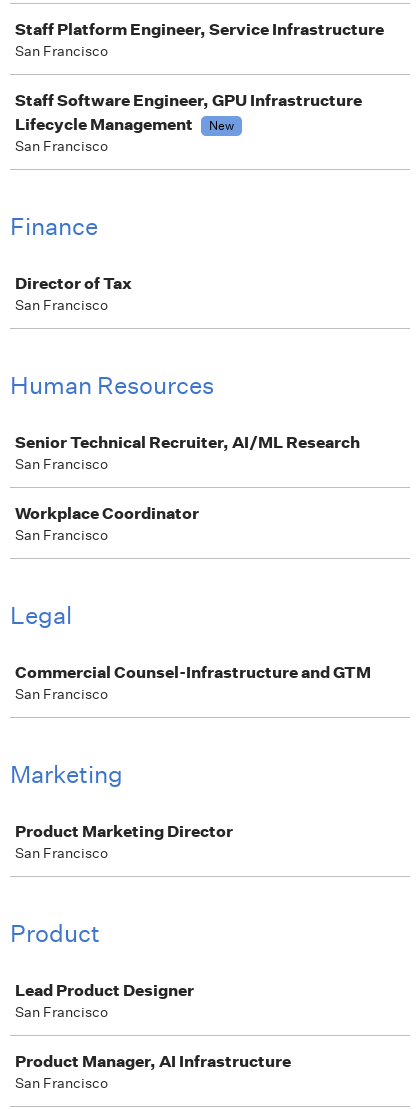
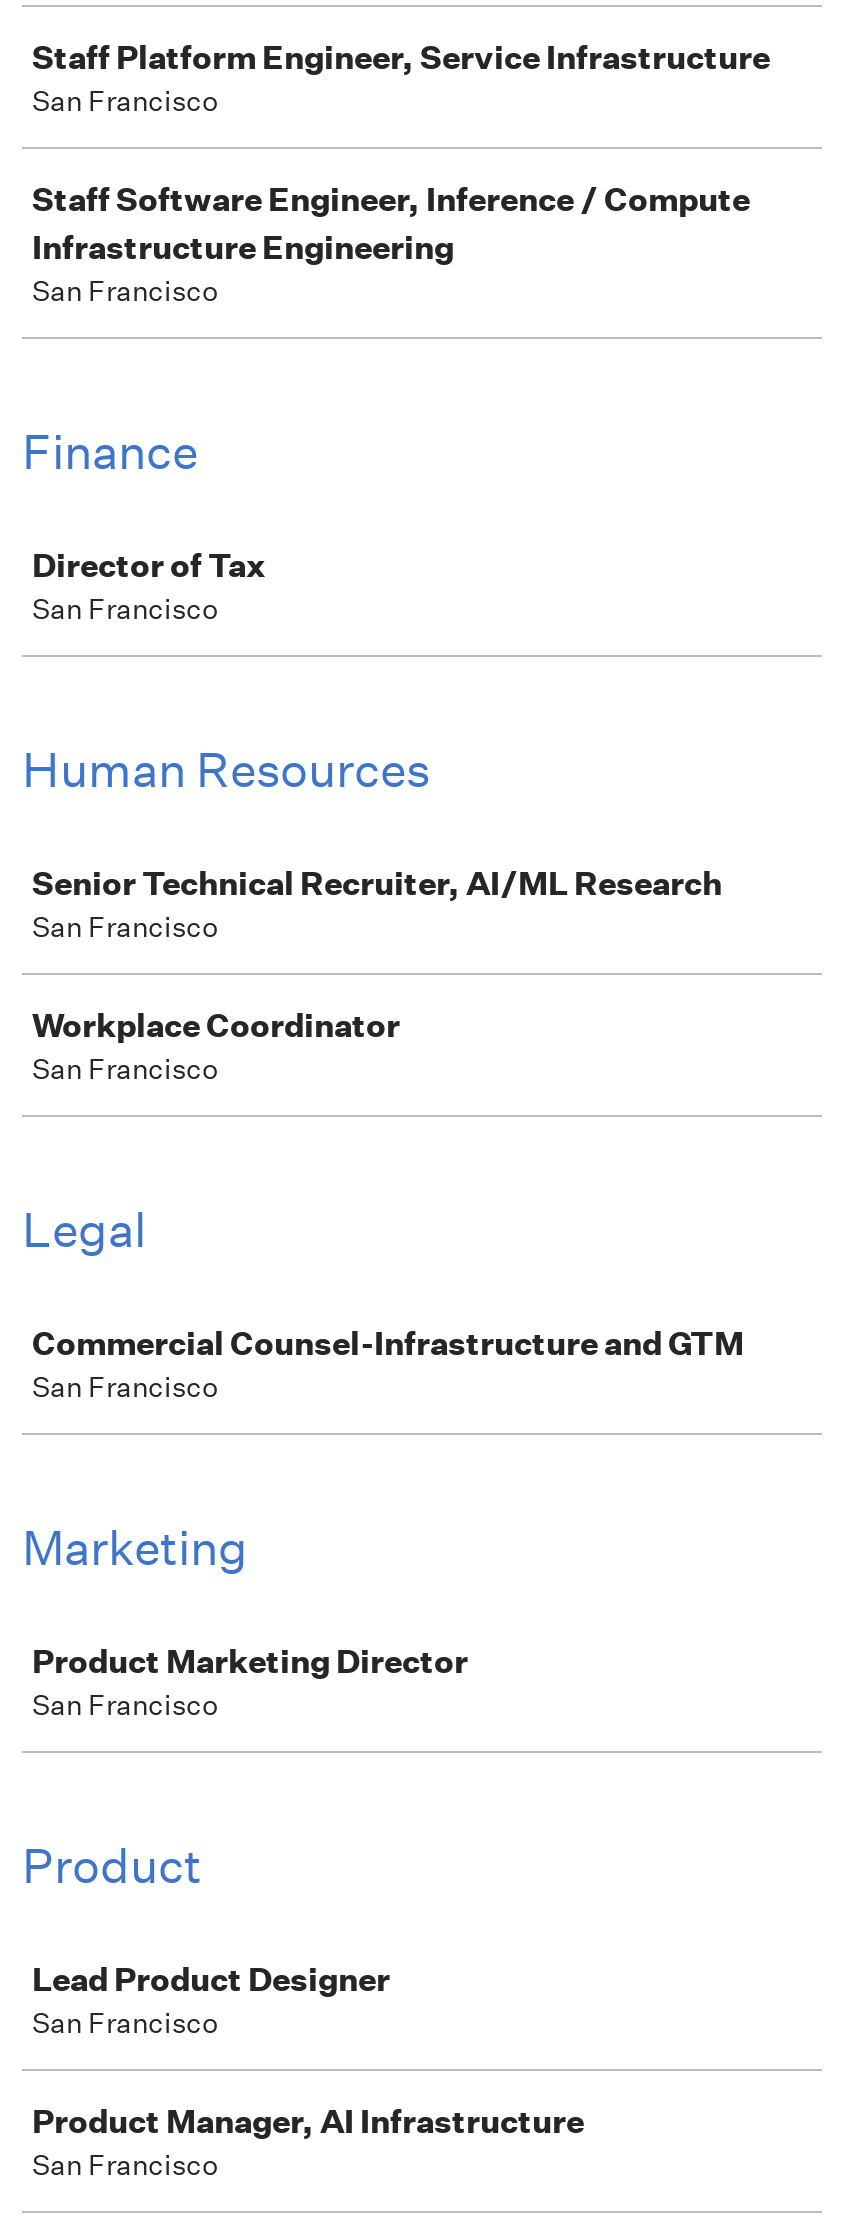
- Staff Software Engineer, GPU Infrastructure
- Lifecycle Management
- New
+ Staff Software Engineer, Inference / Compute
+ Infrastructure Engineering
